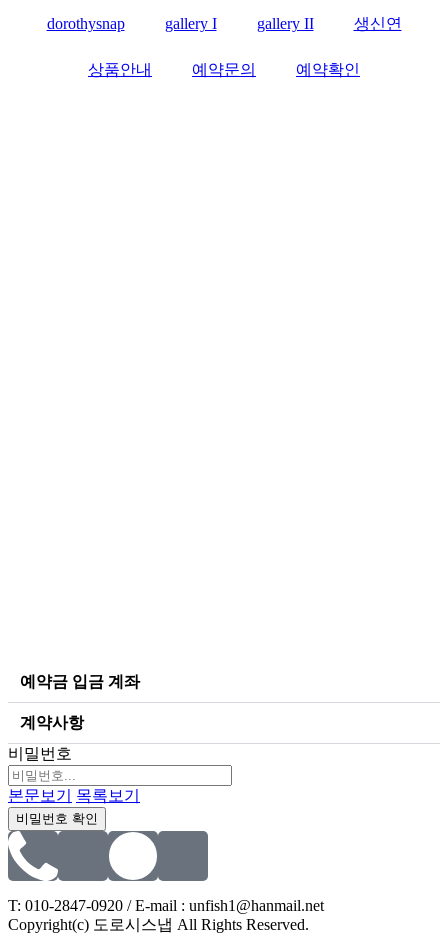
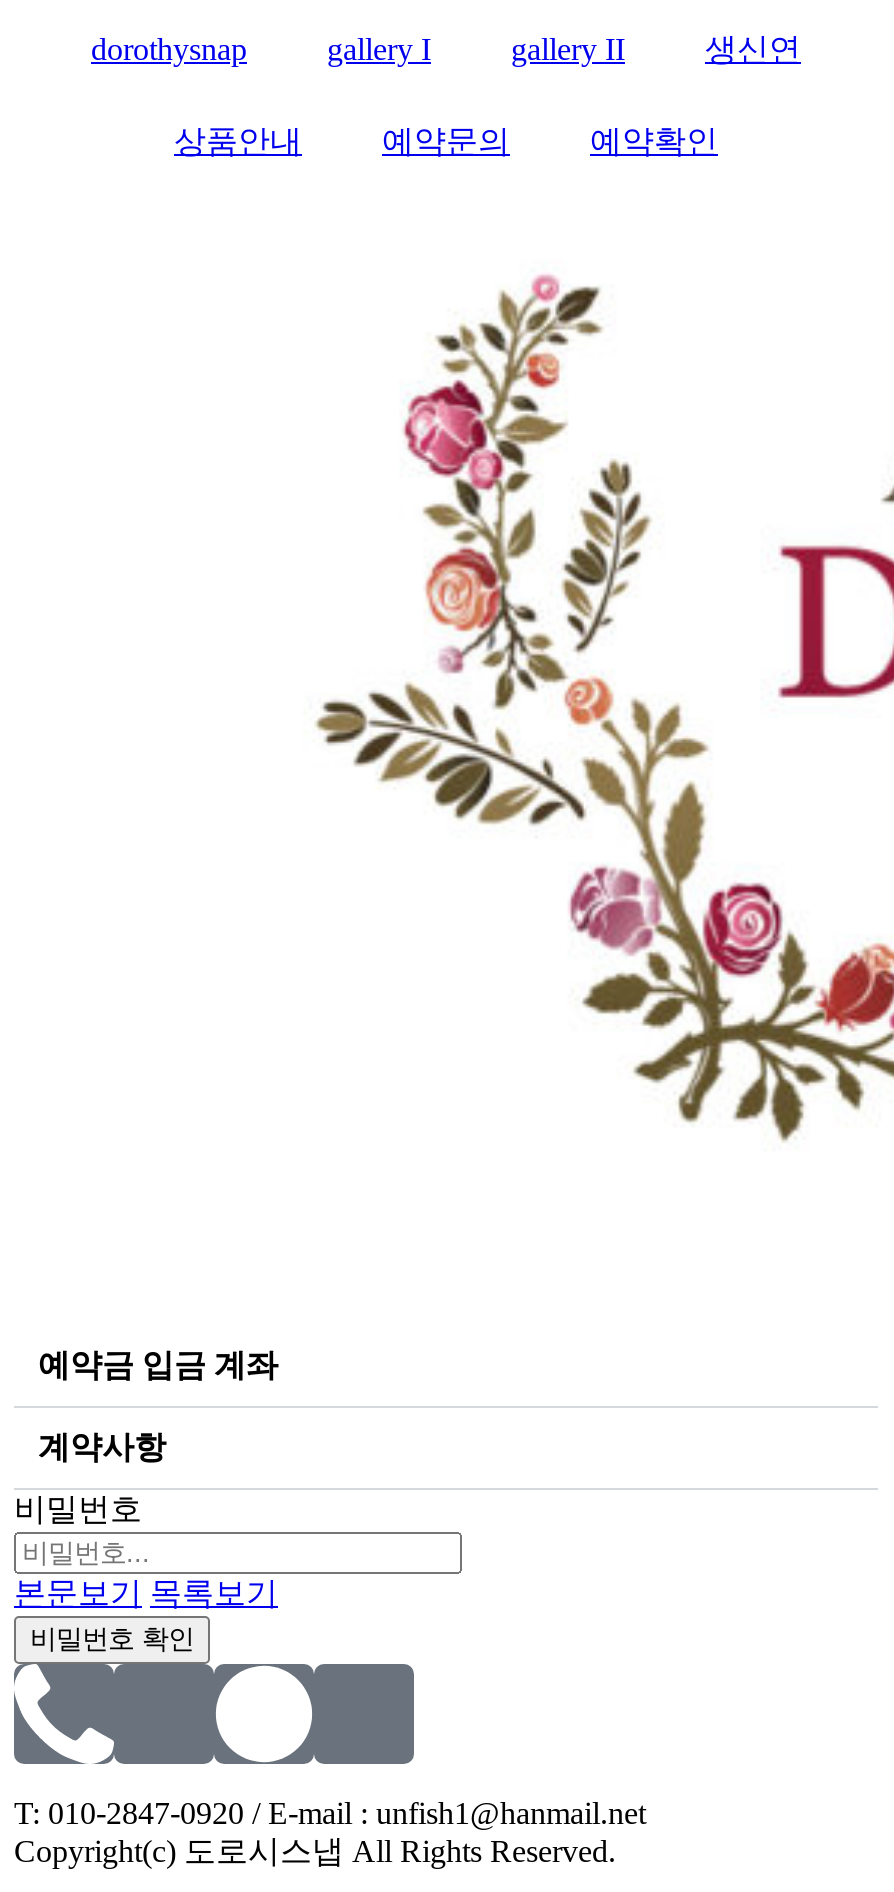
+ [image]
